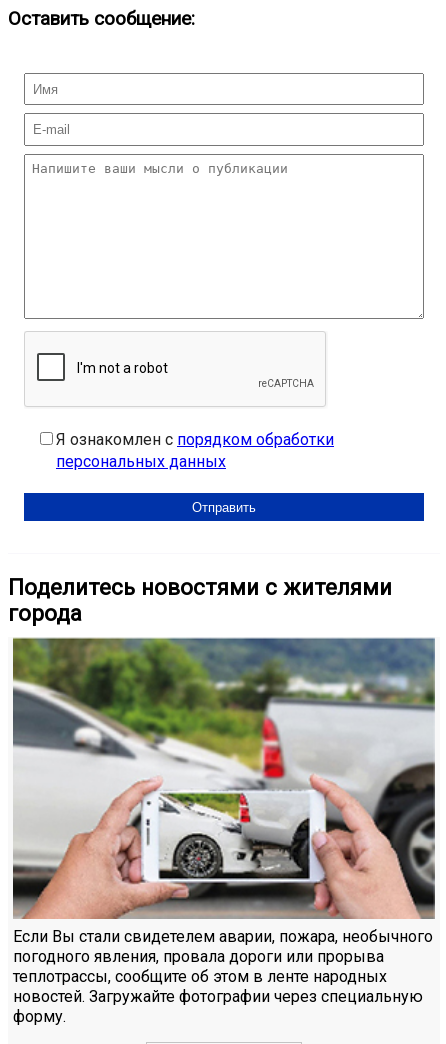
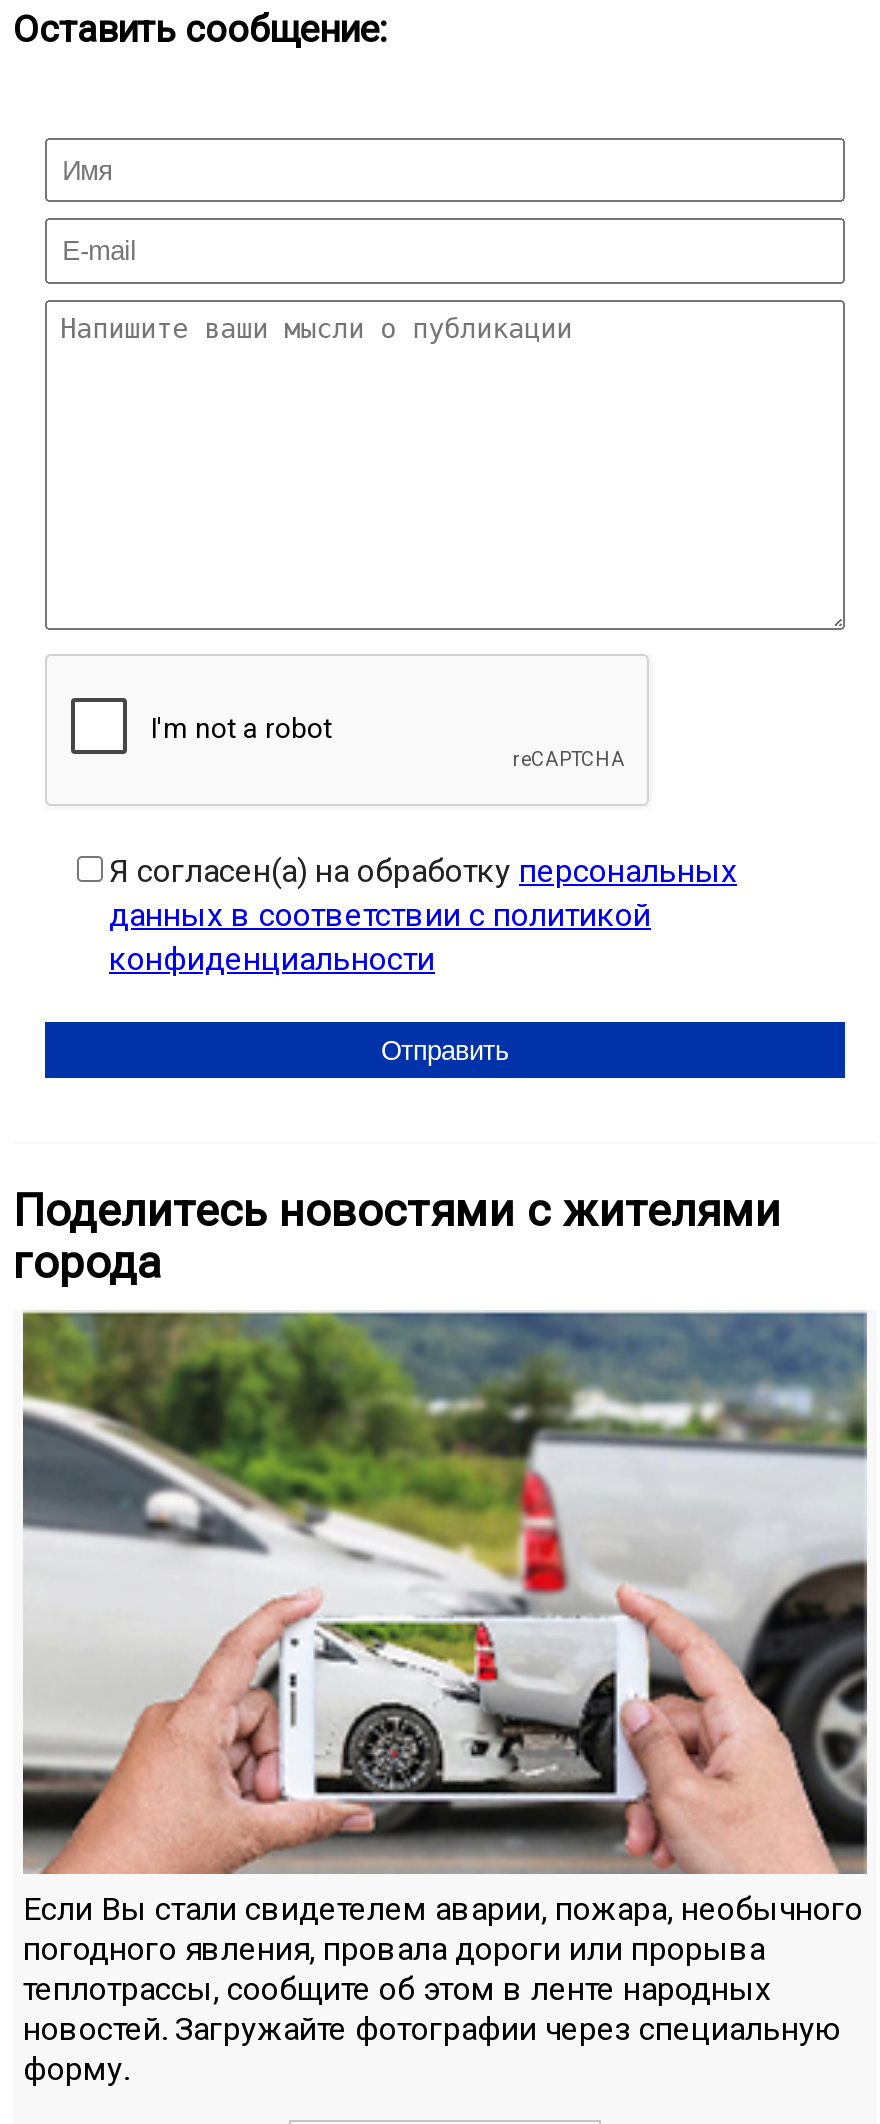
- Я ознакомлен с порядком обработки
- персональных данных
+ Я согласен(а) на обработку персональных
+ данных в соответствии с политикой
+ конфиденциальности
